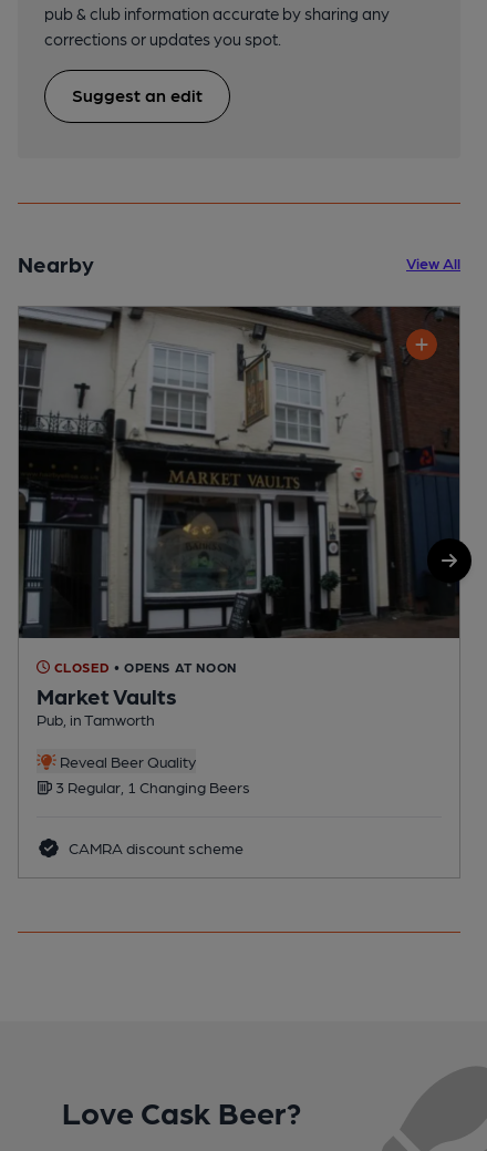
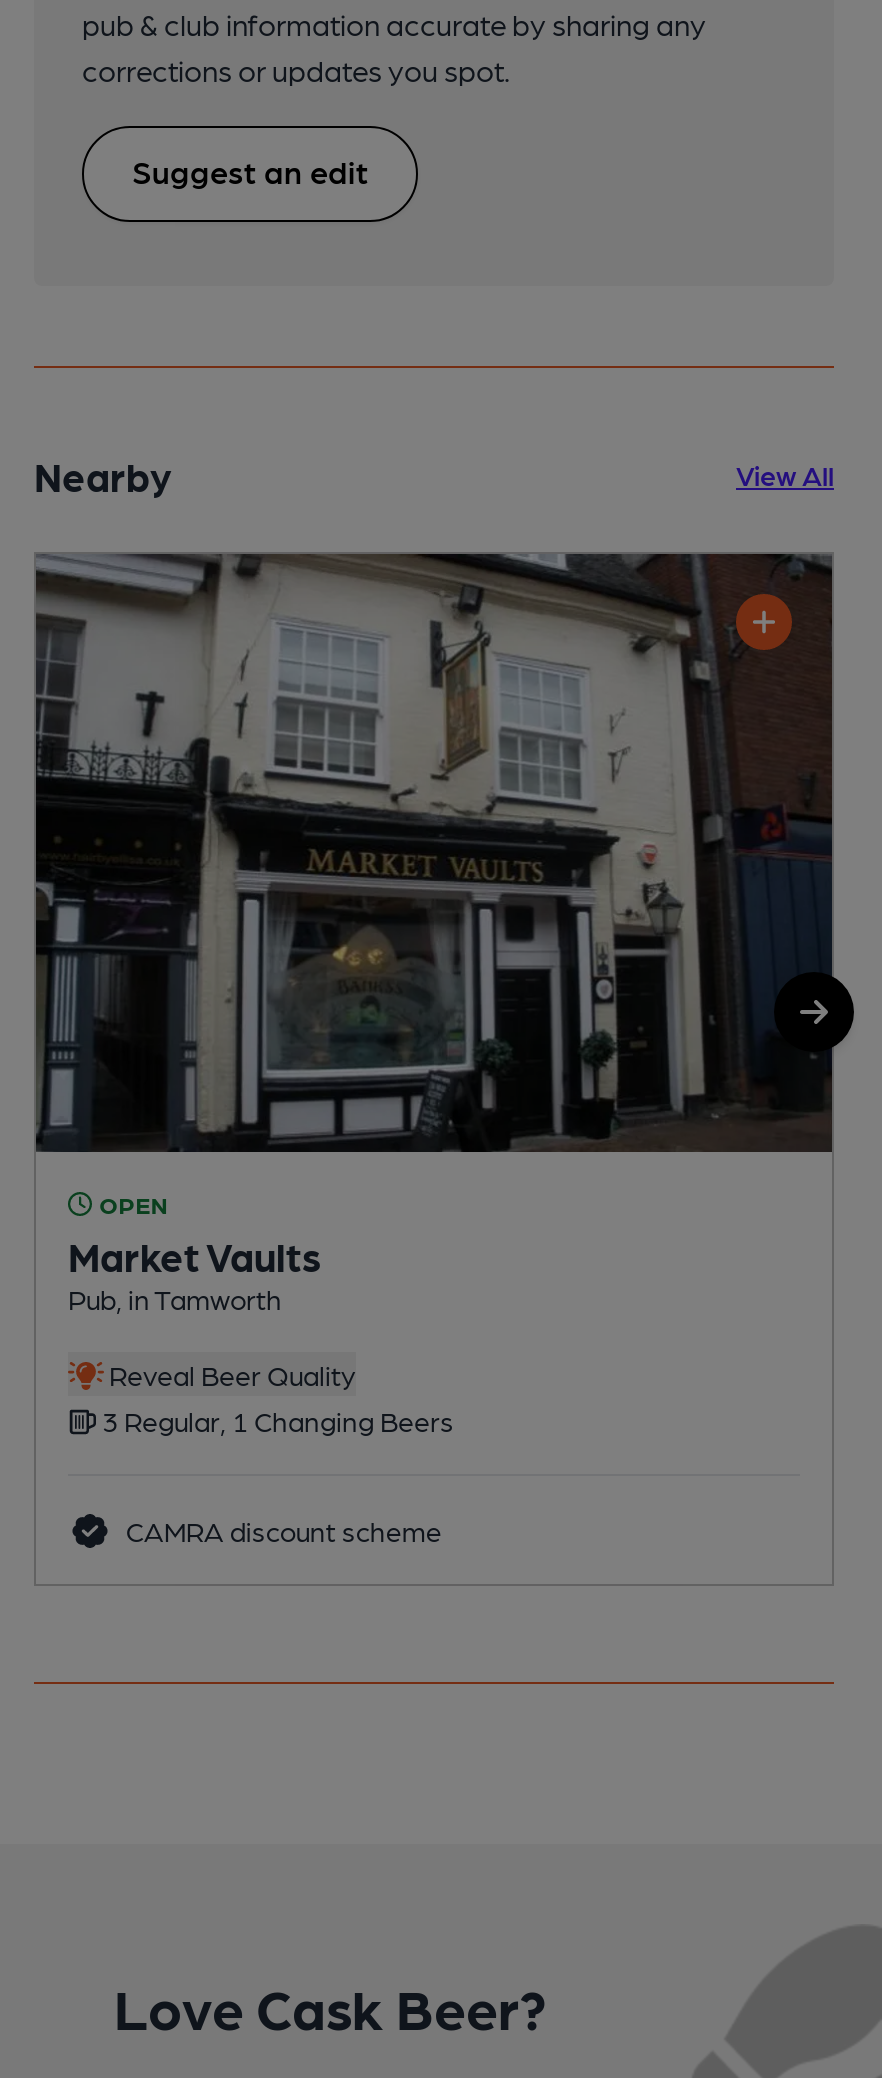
- CLOSED • OPENS AT NOON
+ OPEN
